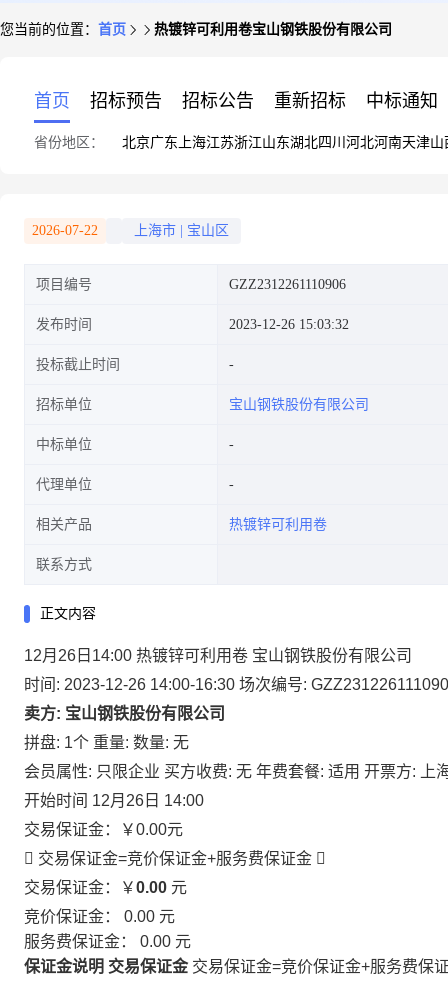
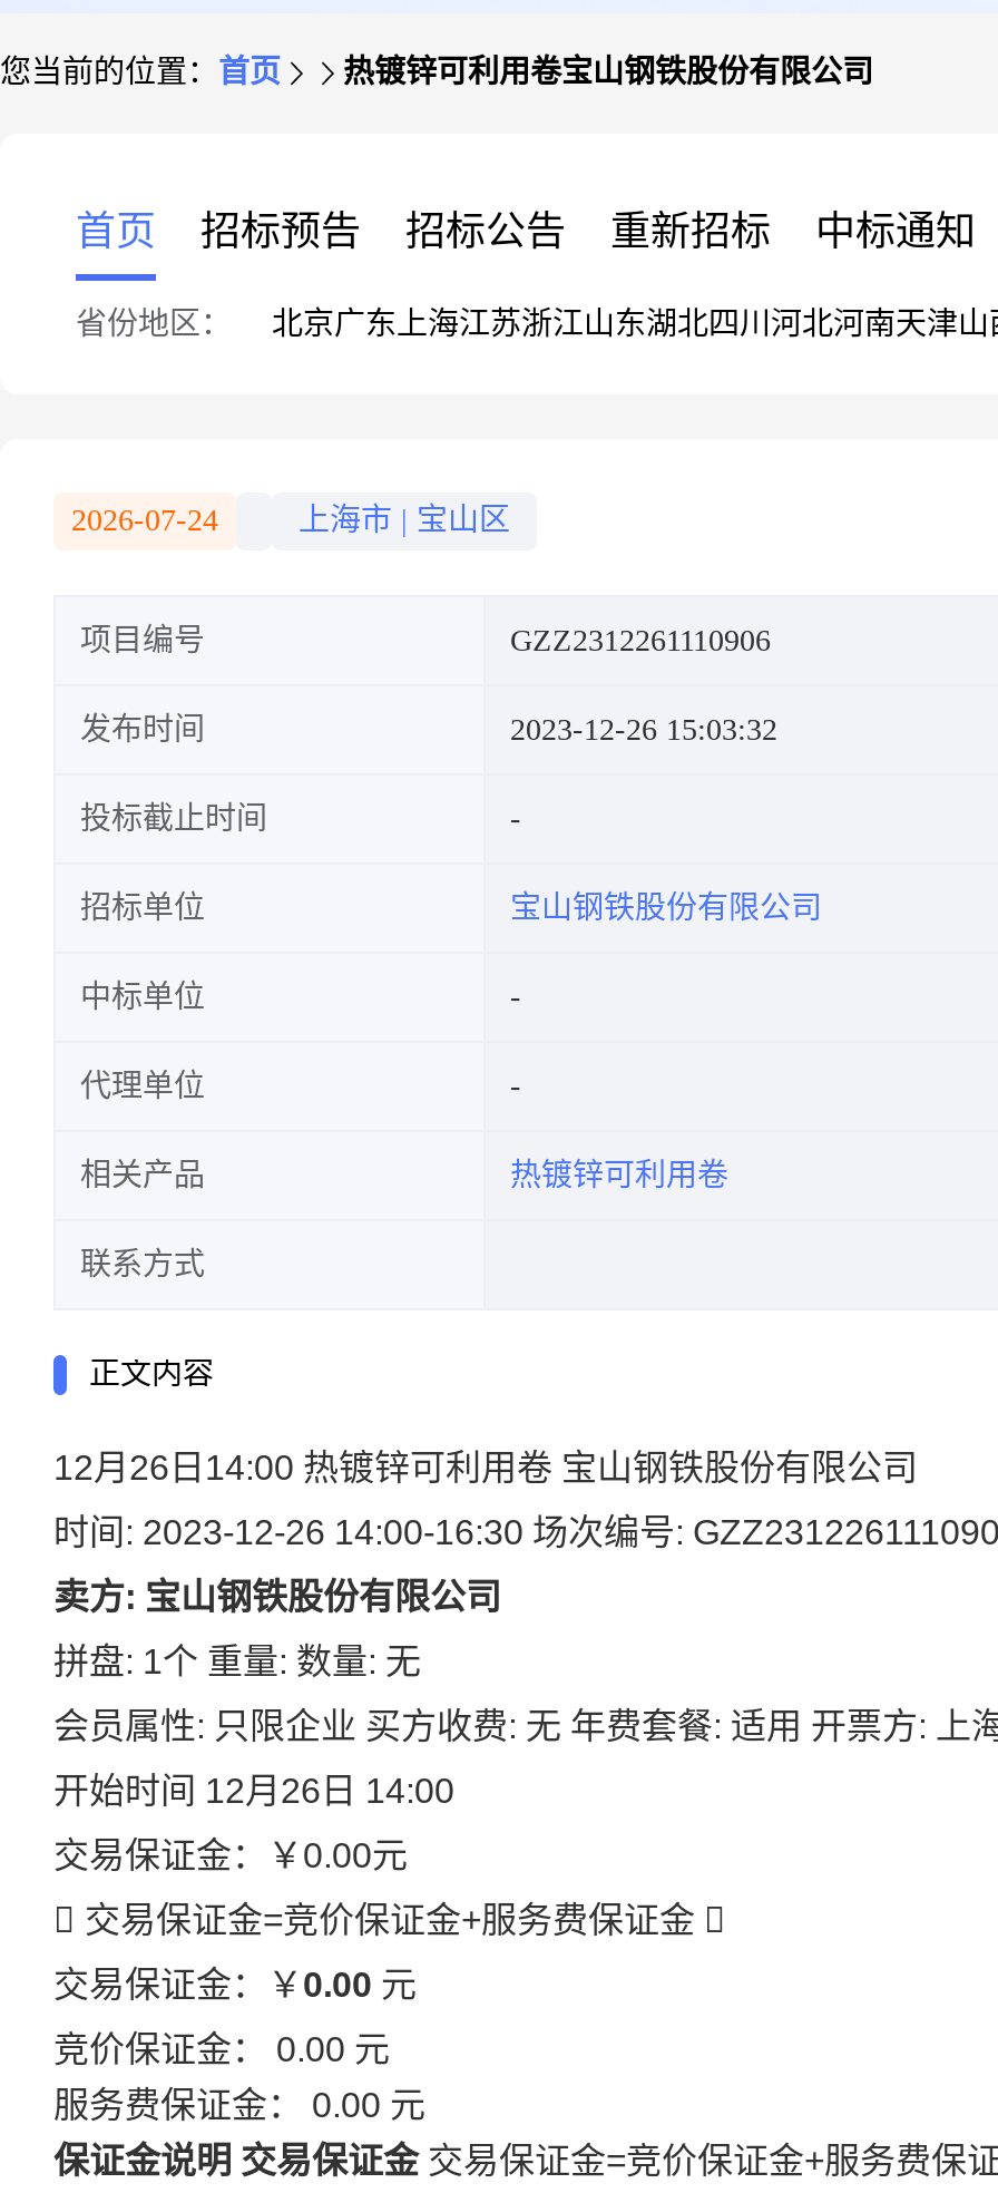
- 2026-07-22
+ 2026-07-24
